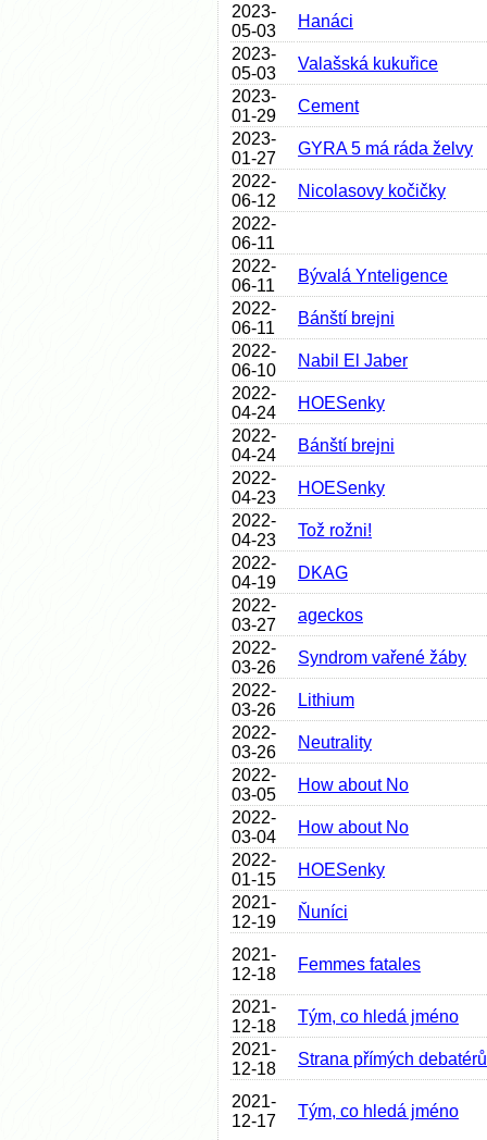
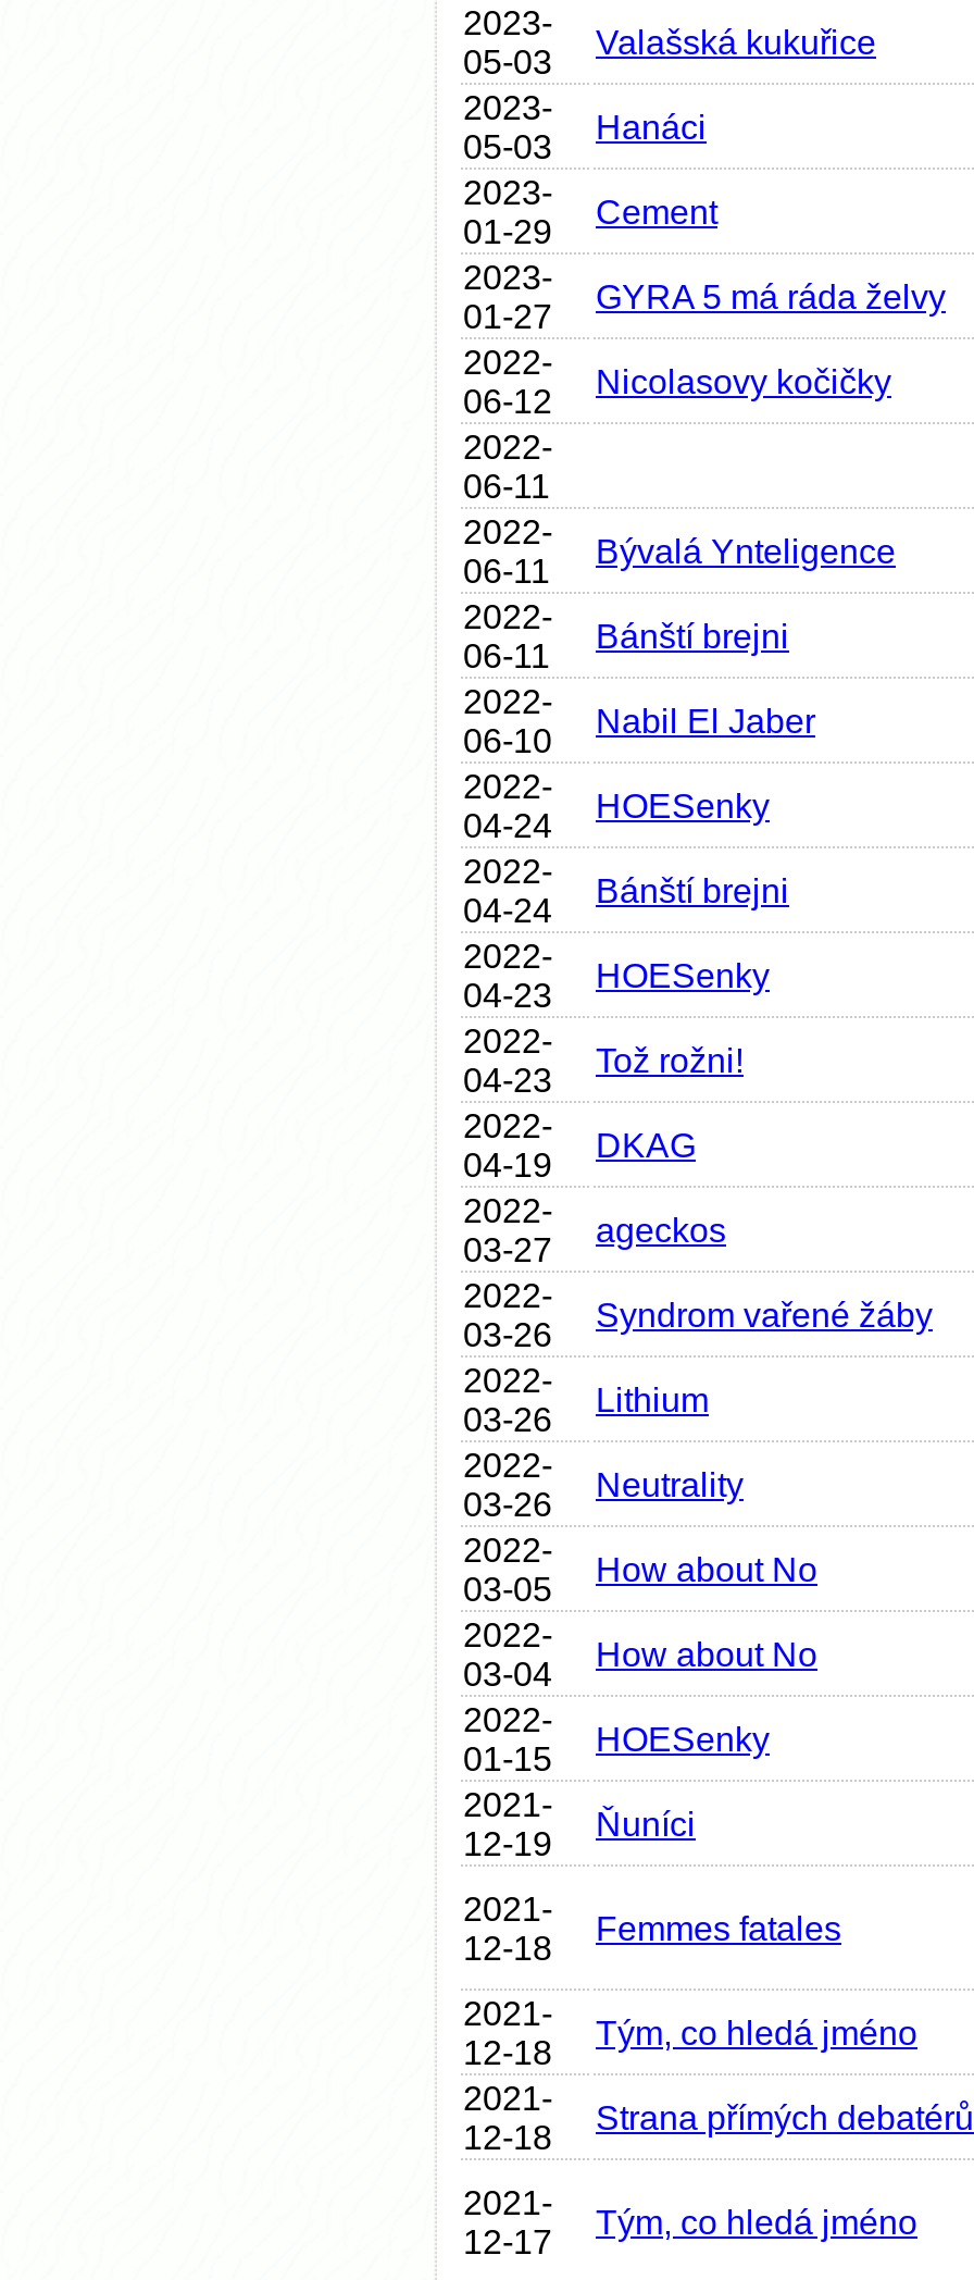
moved down: Hanáci

moved up: Valašská kukuřice
